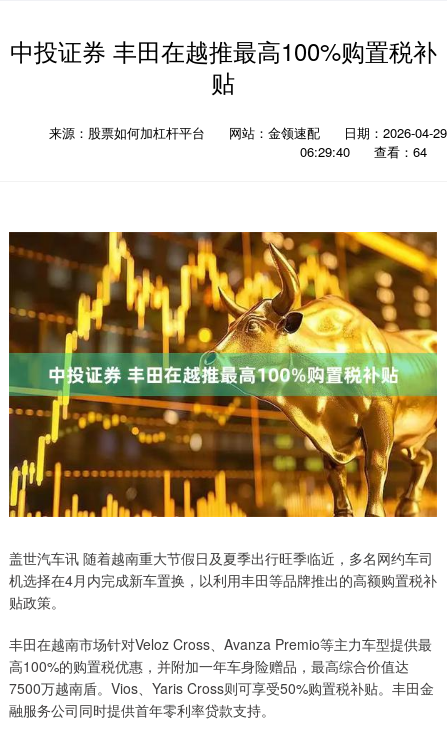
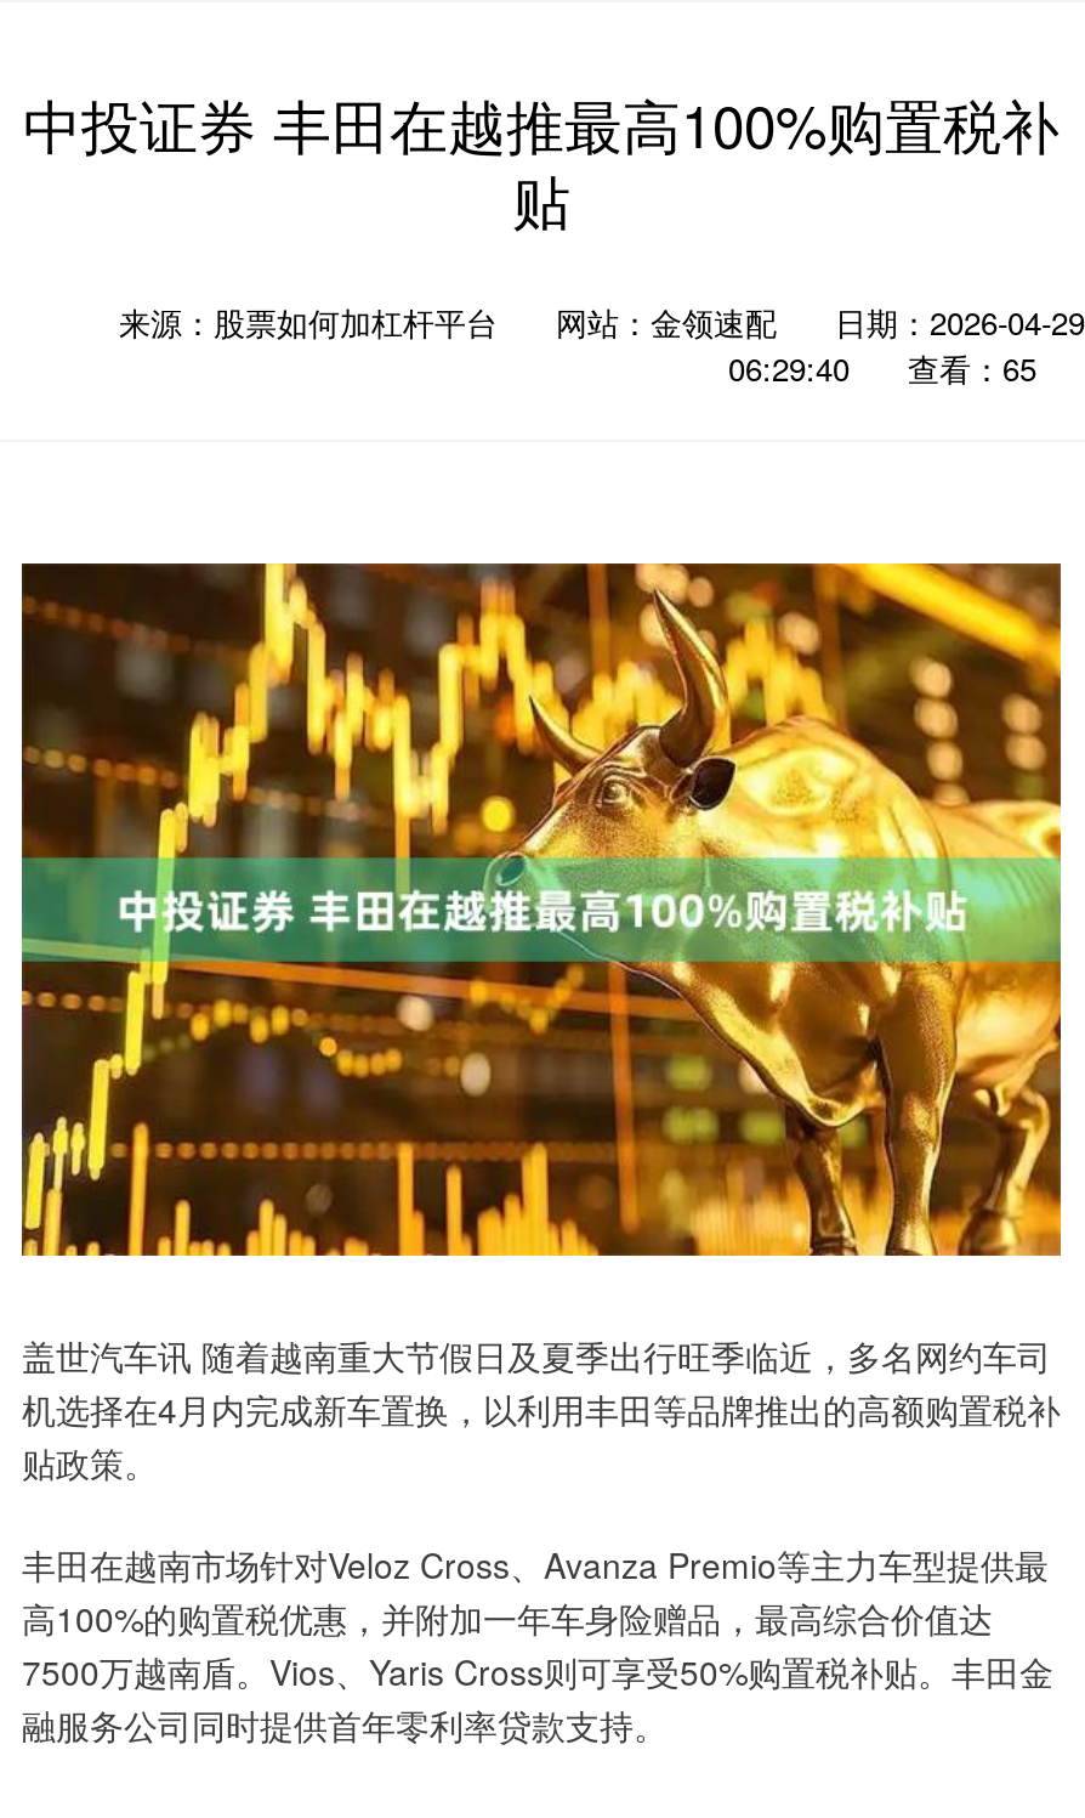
- 06:29:40 查看：64
+ 06:29:40 查看：65
